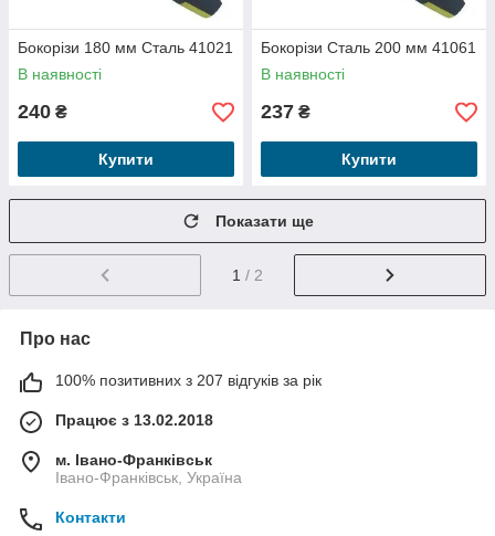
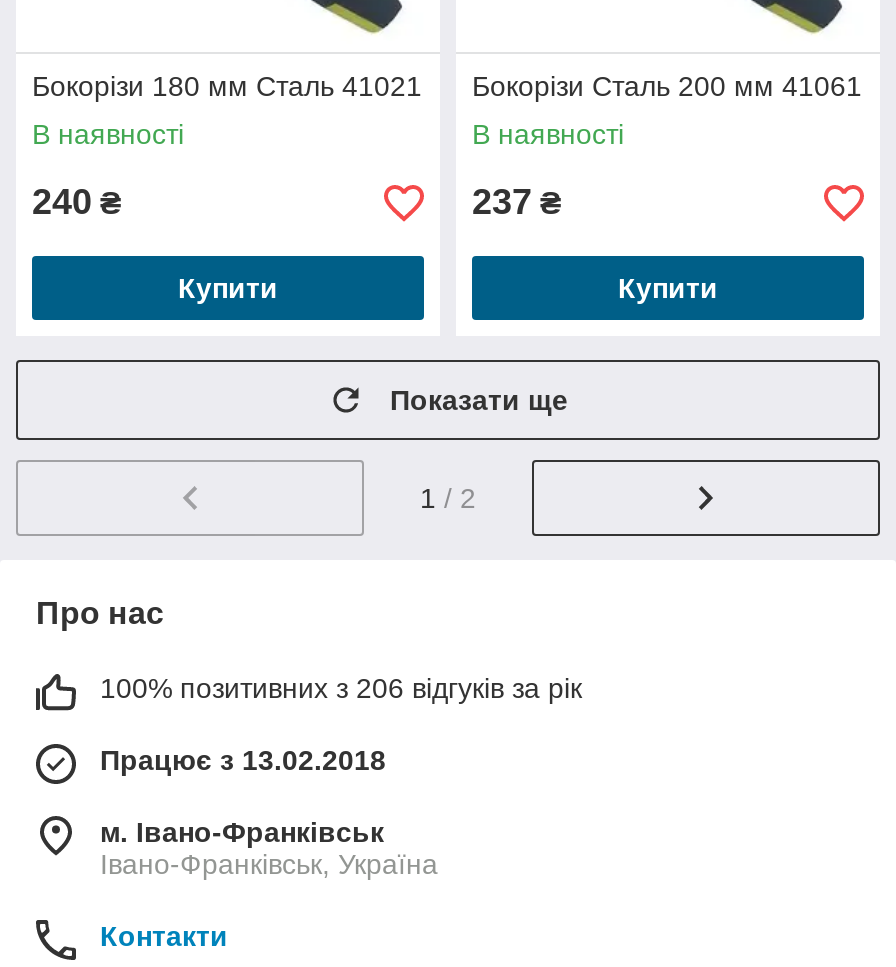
- 100% позитивних з 207 відгуків за рік
+ 100% позитивних з 206 відгуків за рік
